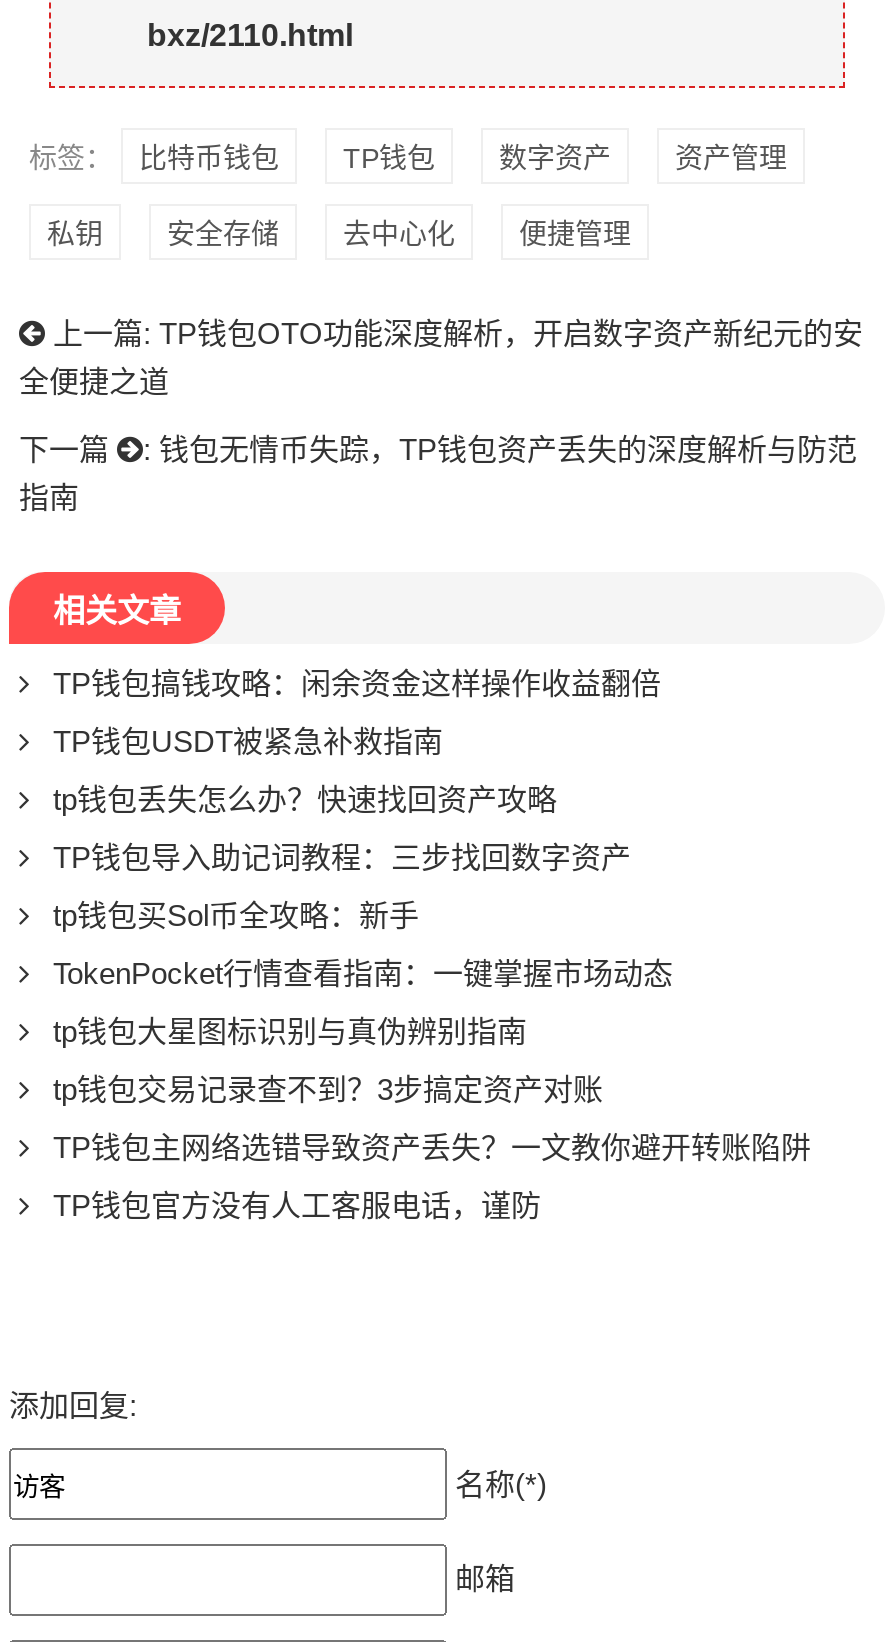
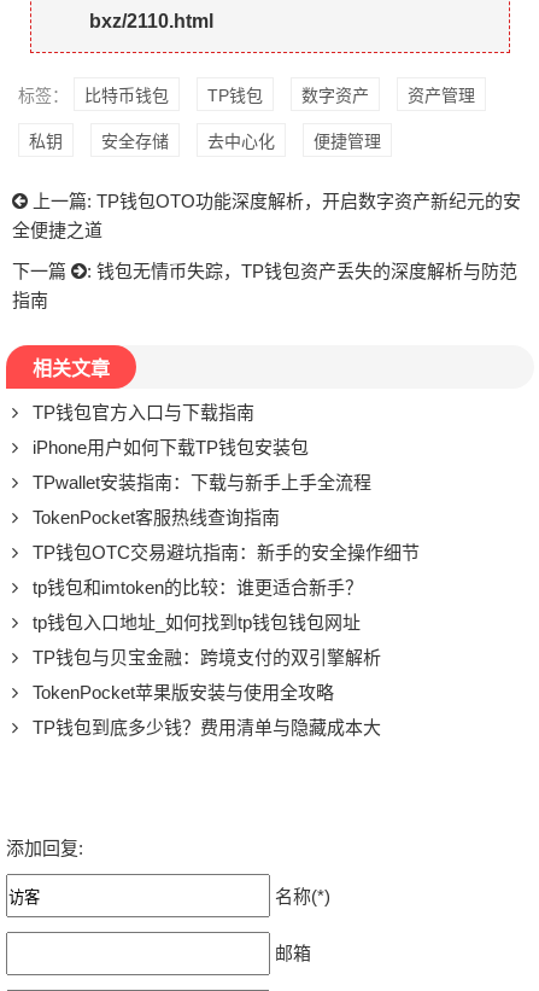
- TP钱包搞钱攻略：闲余资金这样操作收益翻倍
+ TP钱包官方入口与下载指南

- TP钱包USDT被紧急补救指南
+ iPhone用户如何下载TP钱包安装包

- tp钱包丢失怎么办？快速找回资产攻略
+ TPwallet安装指南：下载与新手上手全流程

- TP钱包导入助记词教程：三步找回数字资产
+ TokenPocket客服热线查询指南

- tp钱包买Sol币全攻略：新手
+ TP钱包OTC交易避坑指南：新手的安全操作细节

- TokenPocket行情查看指南：一键掌握市场动态
+ tp钱包和imtoken的比较：谁更适合新手？

- tp钱包大星图标识别与真伪辨别指南
+ tp钱包入口地址_如何找到tp钱包钱包网址

- tp钱包交易记录查不到？3步搞定资产对账
+ TP钱包与贝宝金融：跨境支付的双引擎解析

- TP钱包主网络选错导致资产丢失？一文教你避开转账陷阱
+ TokenPocket苹果版安装与使用全攻略

- TP钱包官方没有人工客服电话，谨防
+ TP钱包到底多少钱？费用清单与隐藏成本大
